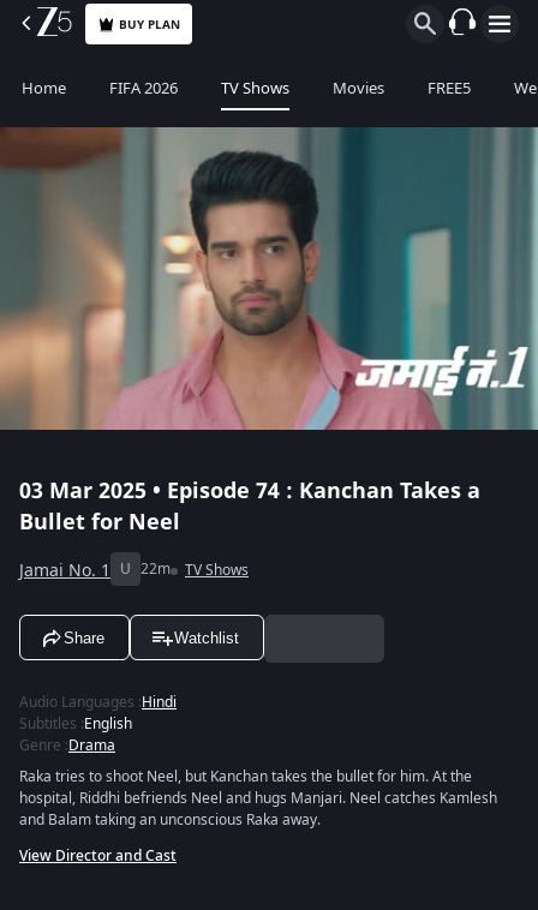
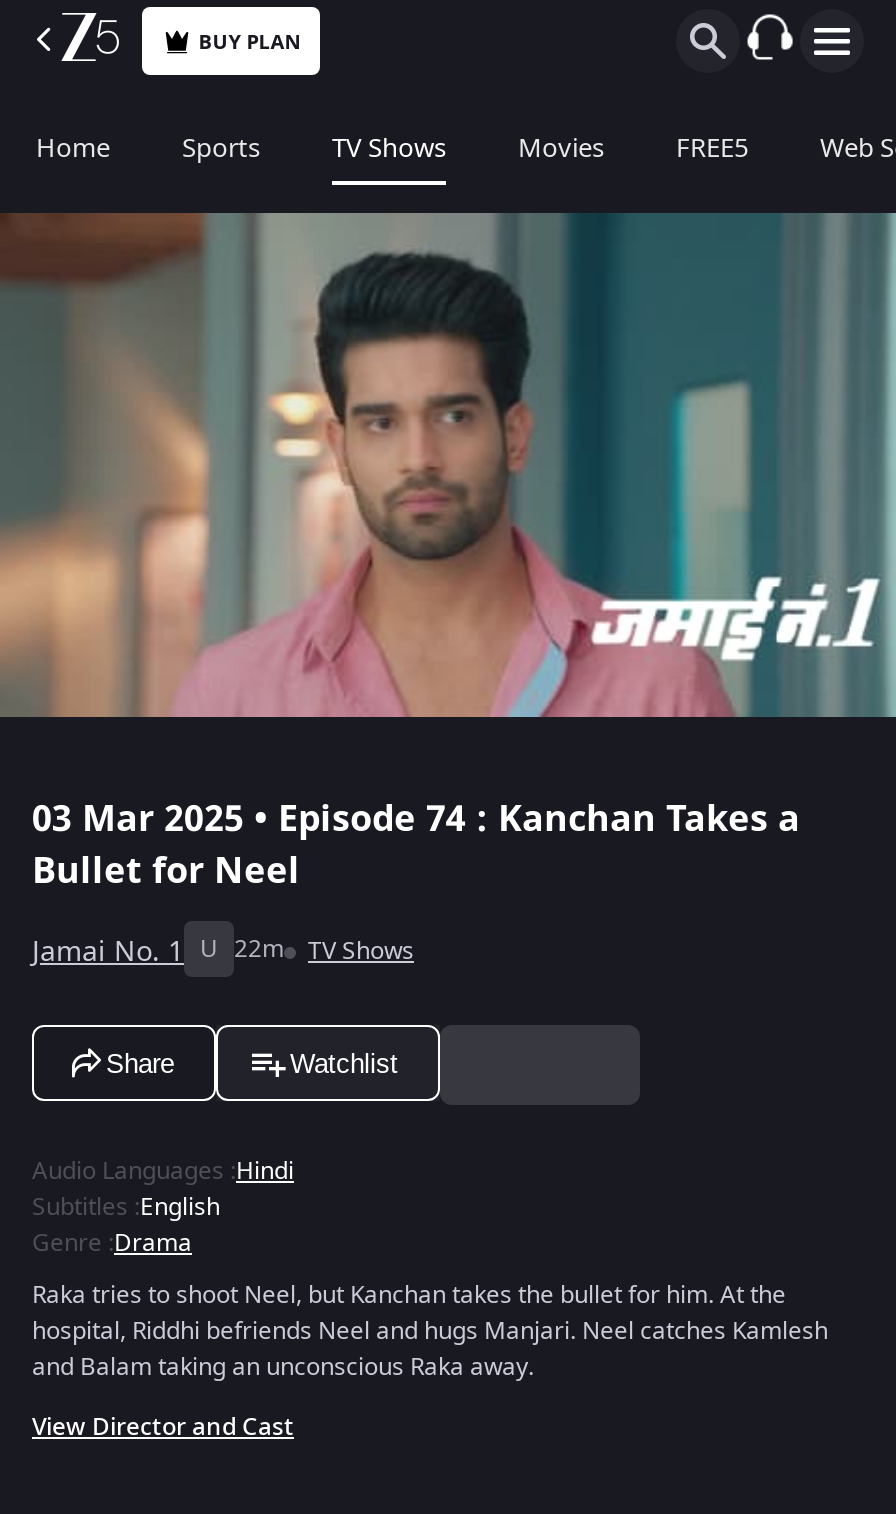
- FIFA 2026
+ Sports
